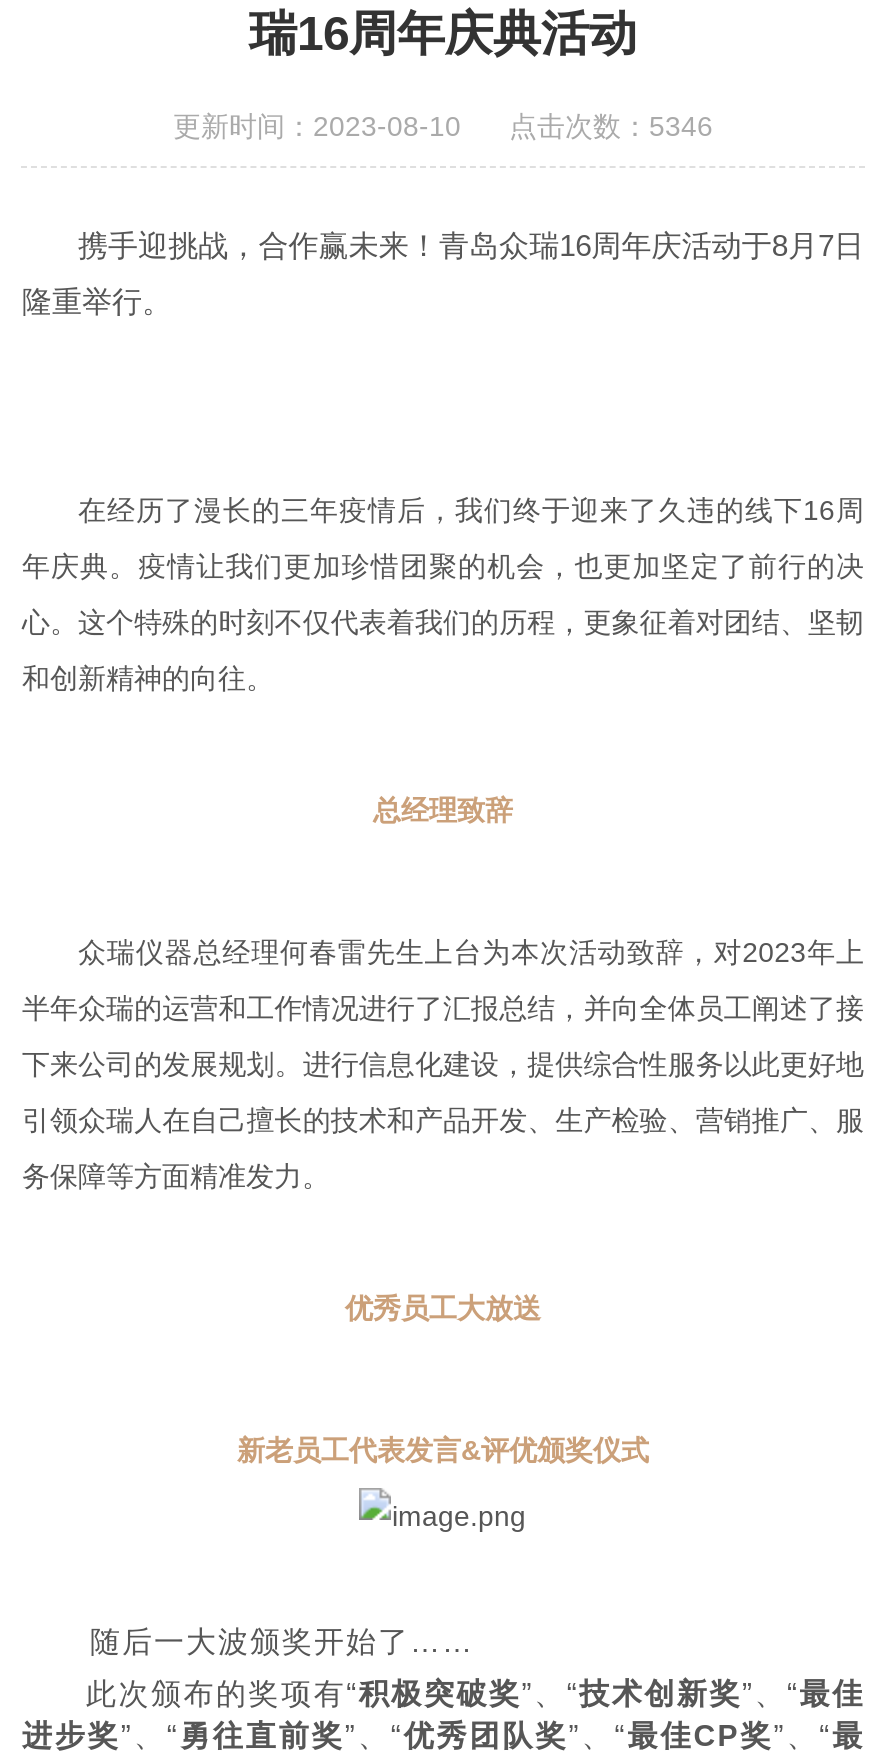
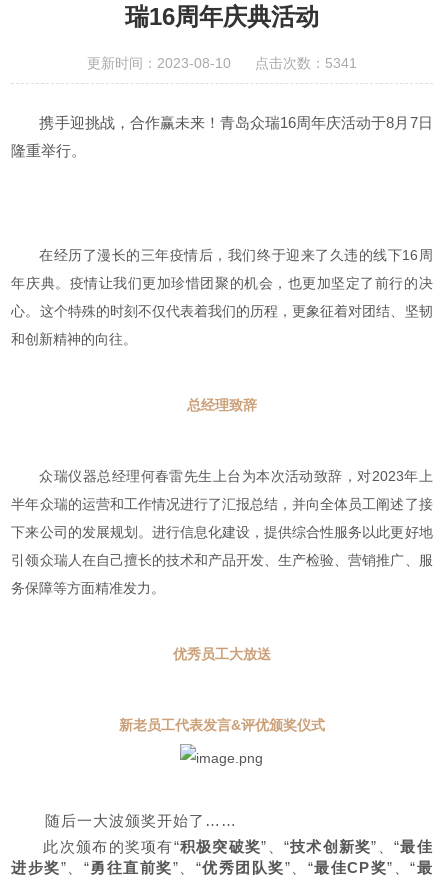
- 更新时间：2023-08-10 点击次数：5346
+ 更新时间：2023-08-10 点击次数：5341
